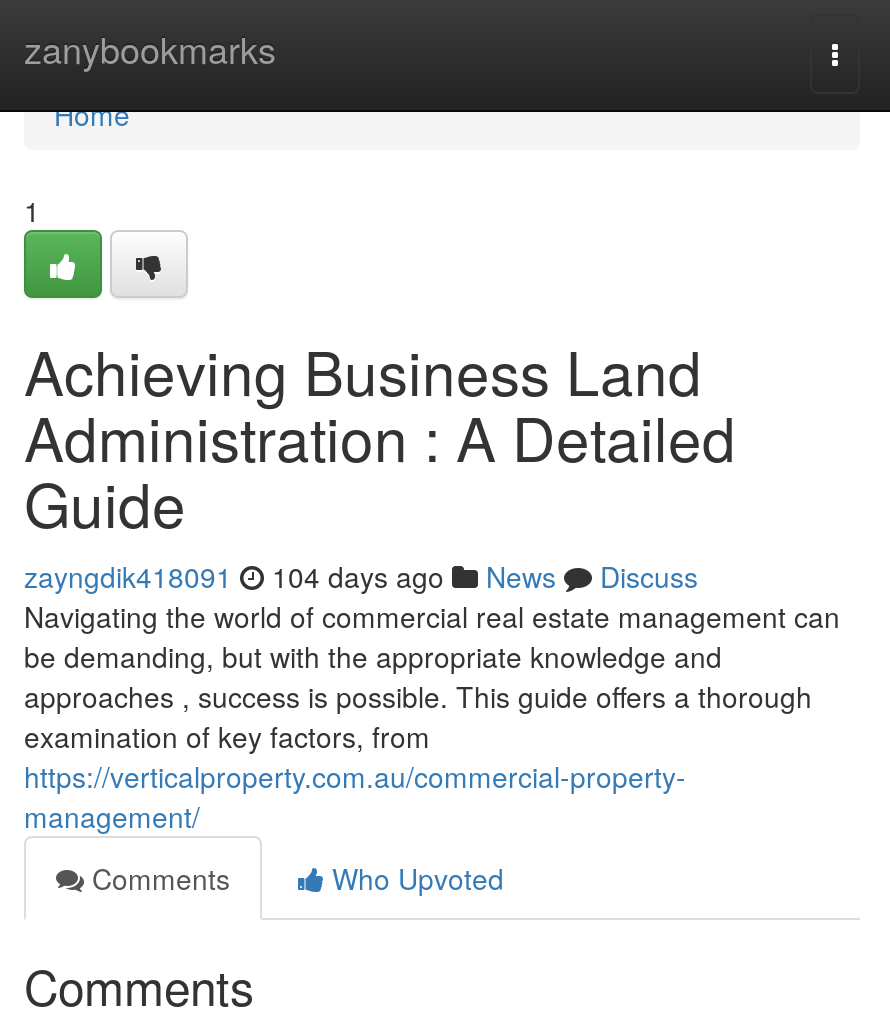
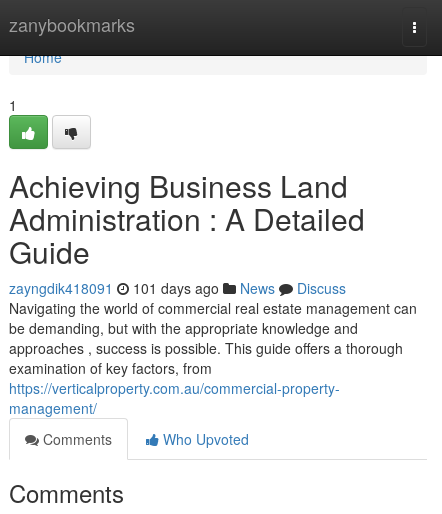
- zayngdik418091 104 days ago News Discuss
+ zayngdik418091 101 days ago News Discuss
